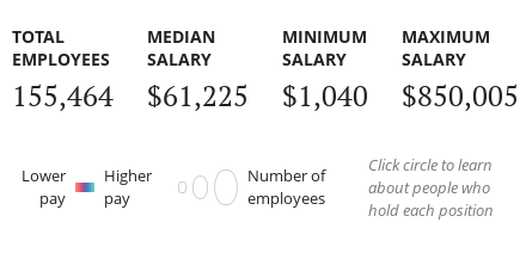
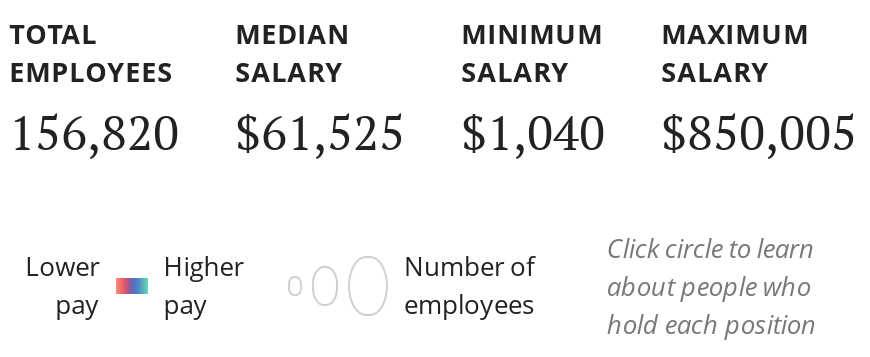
- 155,464
+ 156,820

- $61,225
+ $61,525
